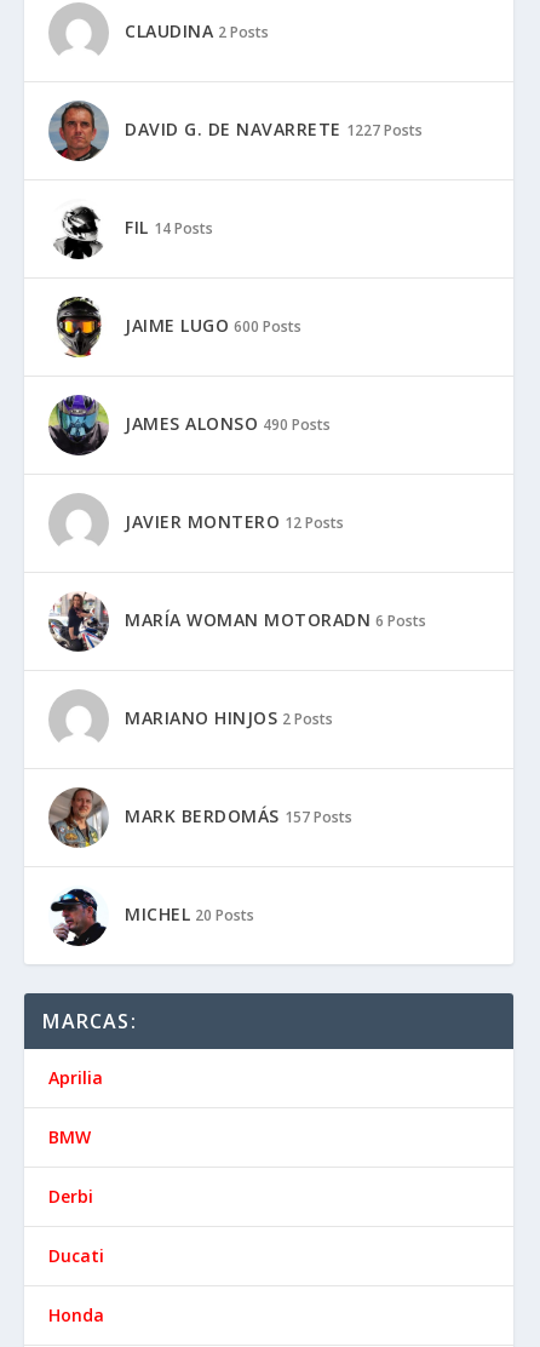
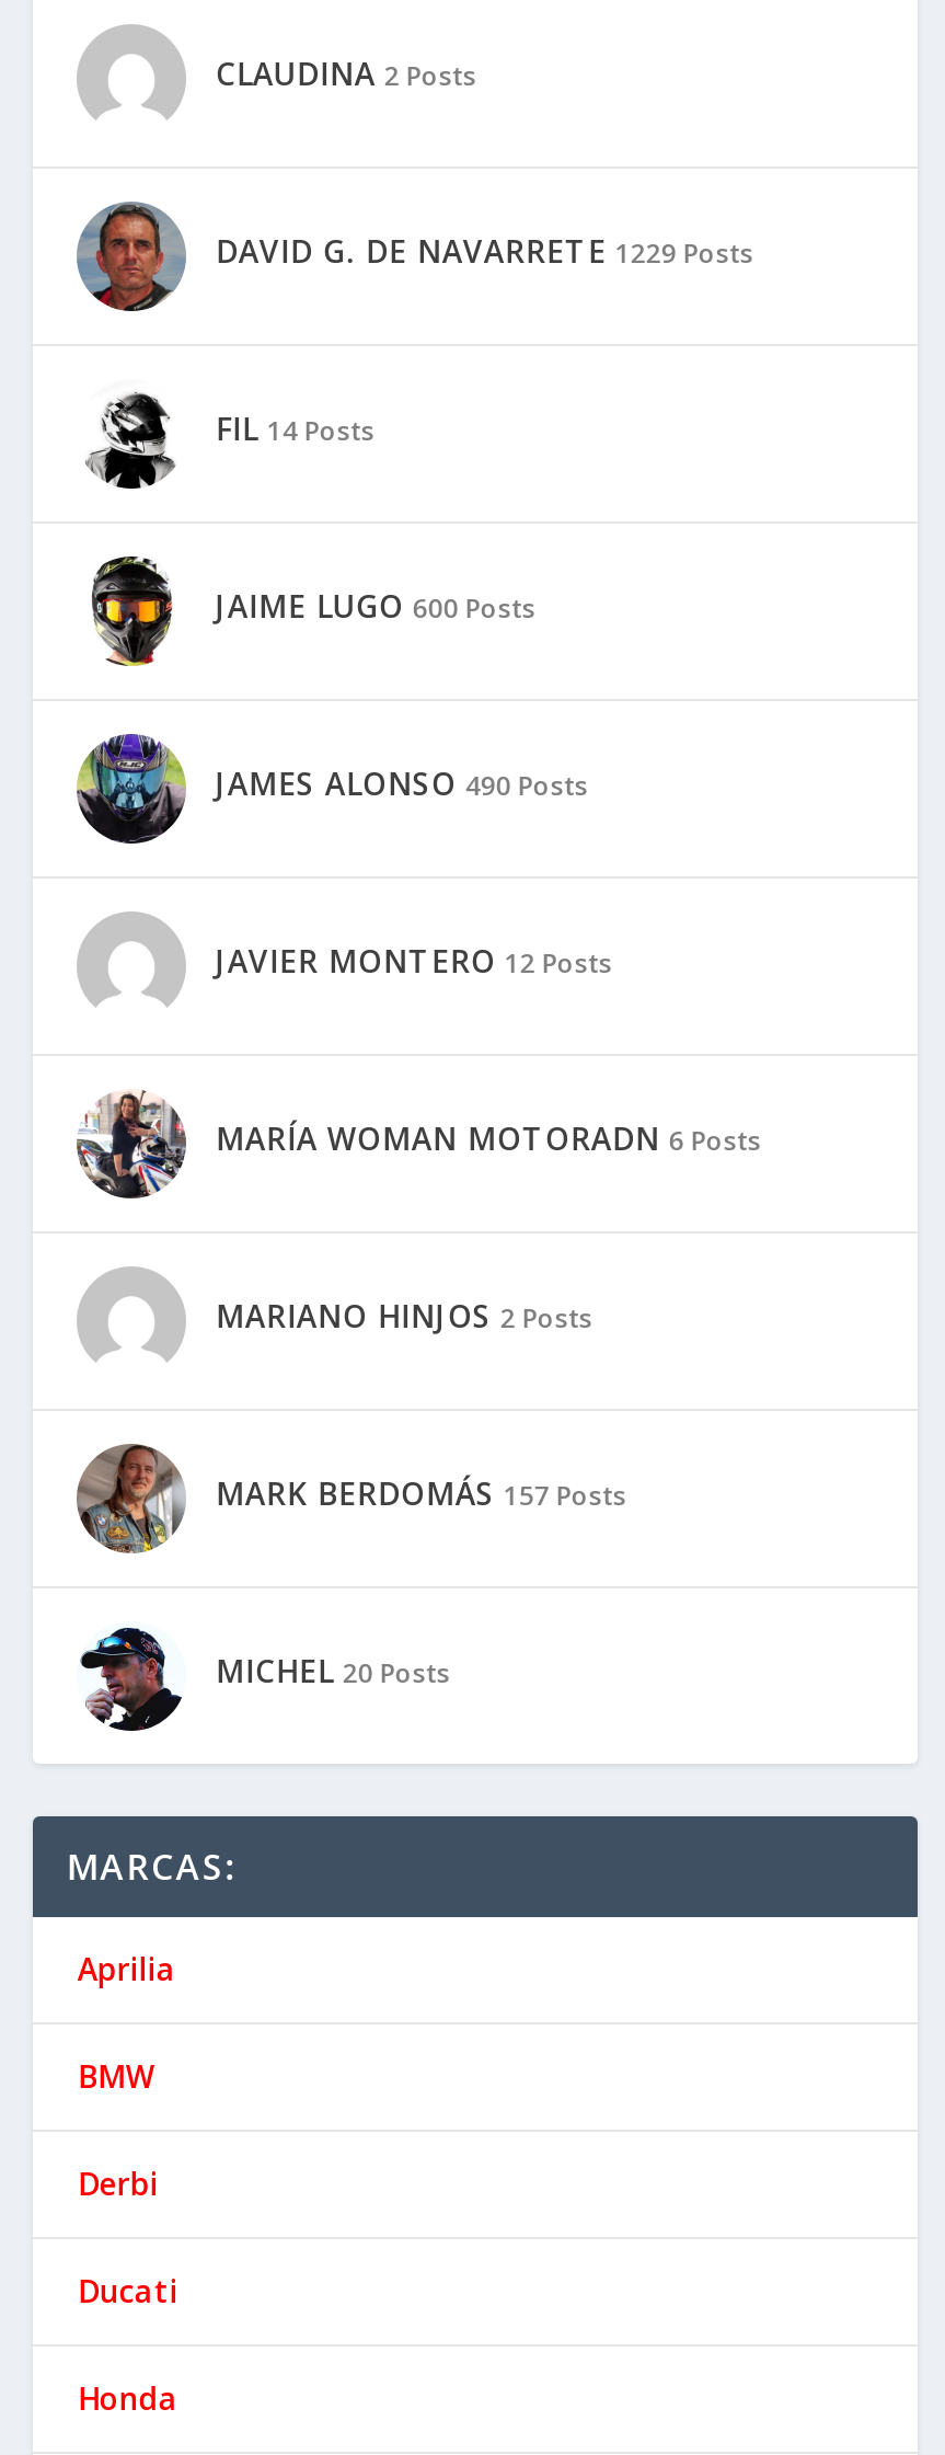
- DAVID G. DE NAVARRETE 1227 Posts
+ DAVID G. DE NAVARRETE 1229 Posts
